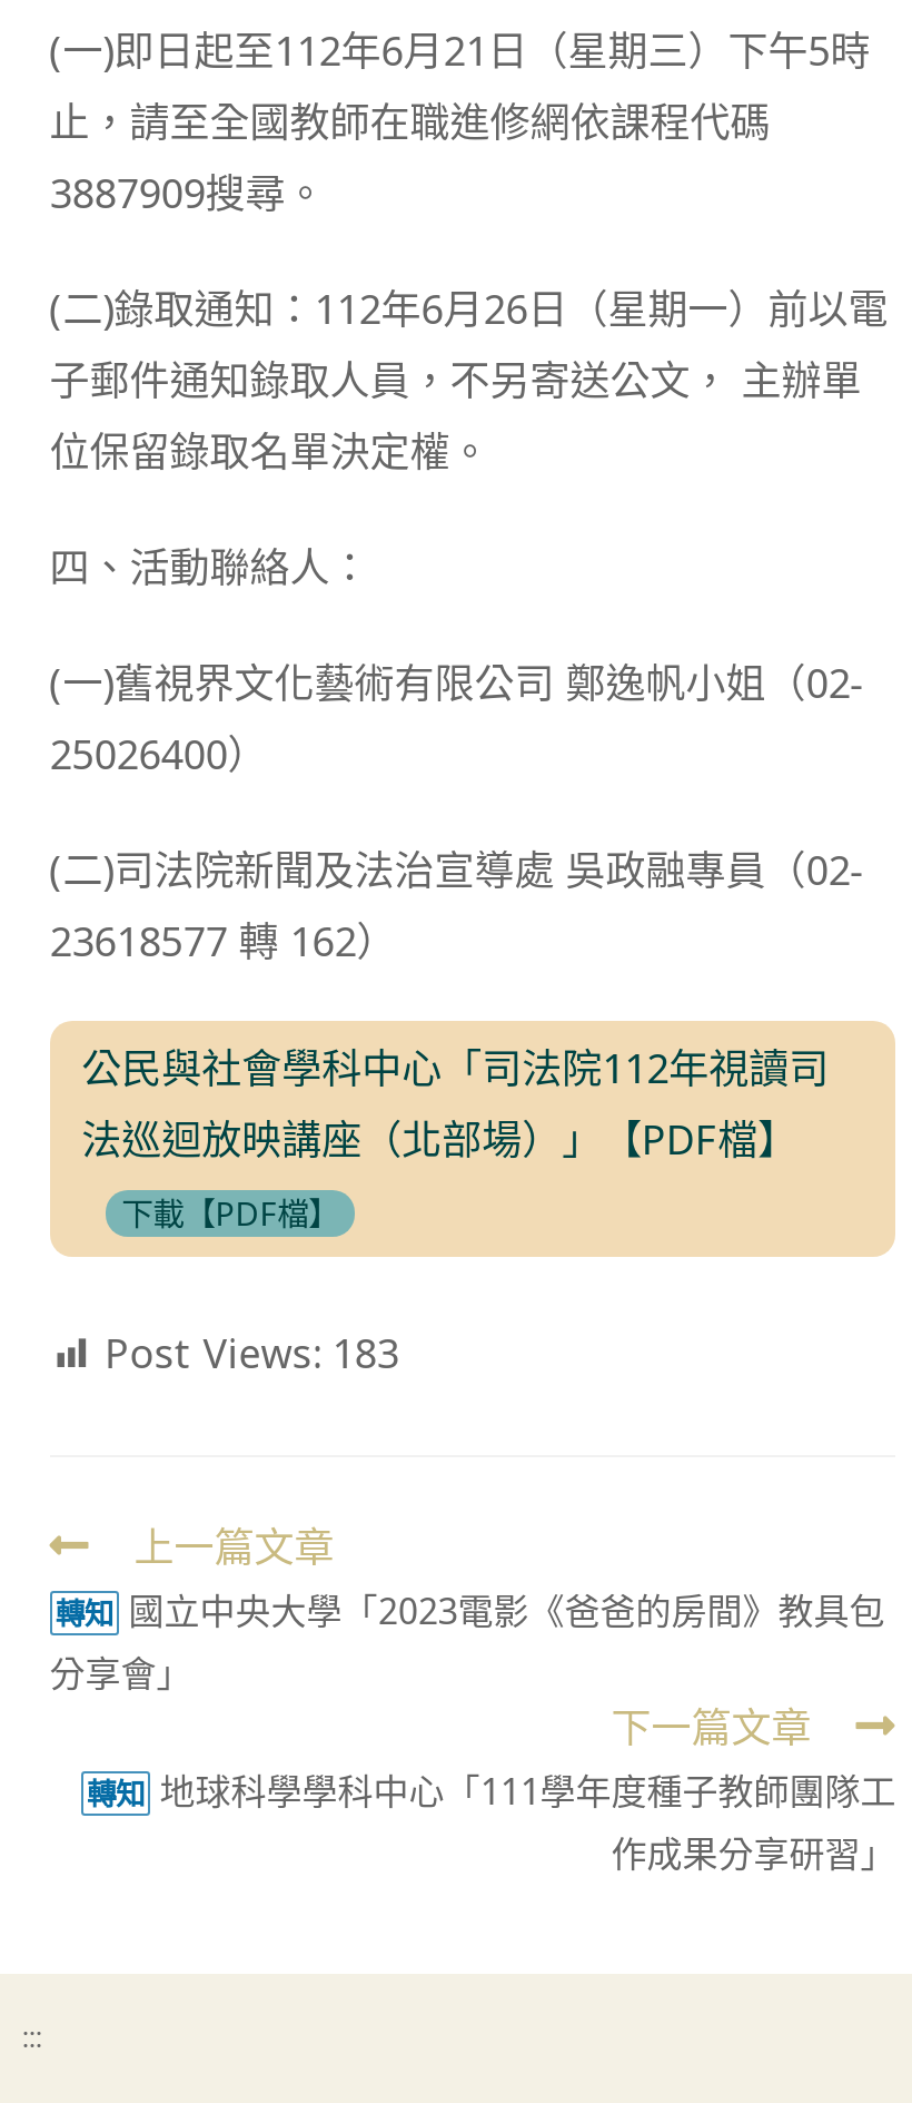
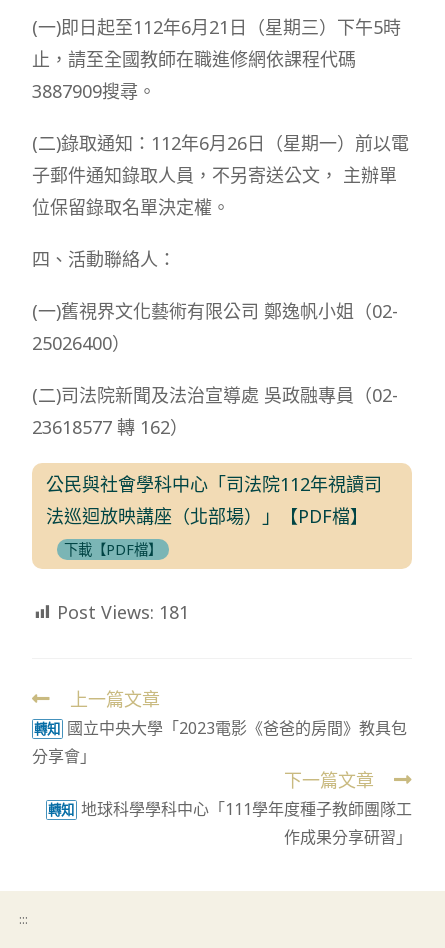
- Post Views: 183
+ Post Views: 181
